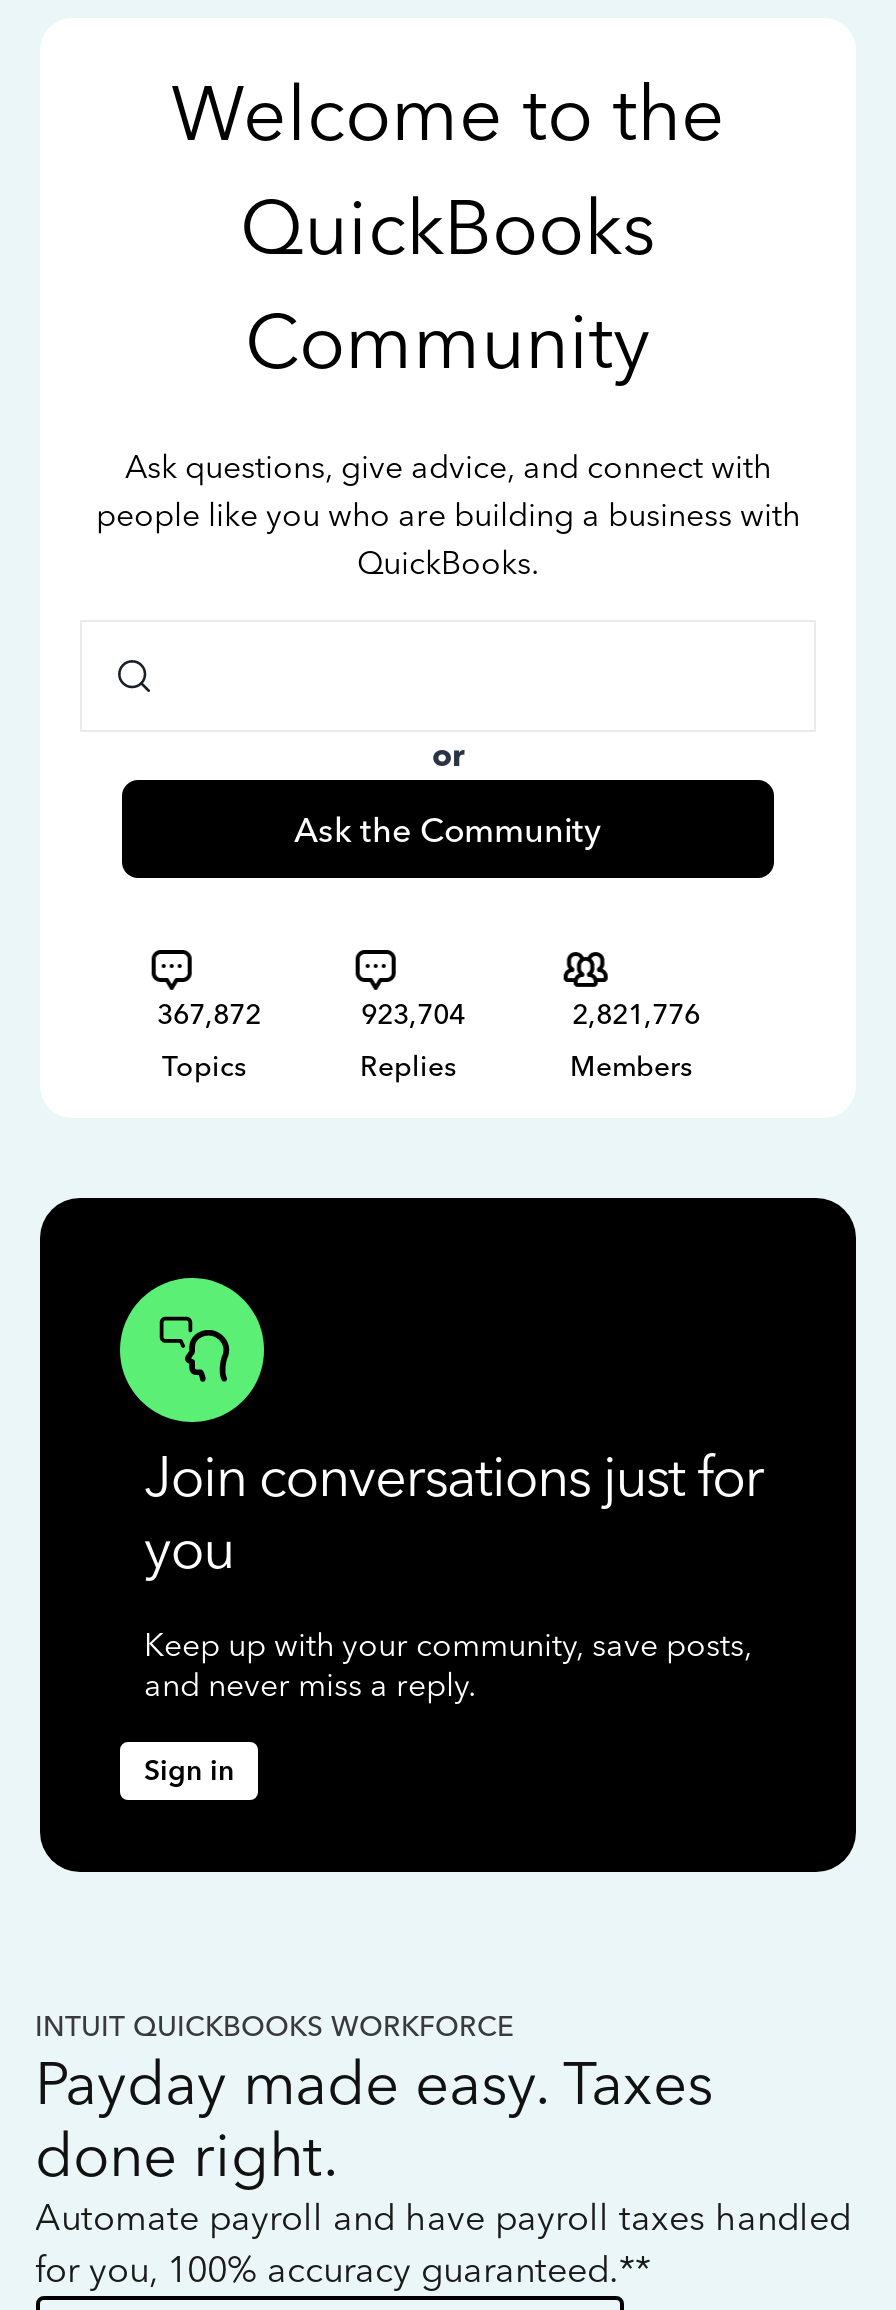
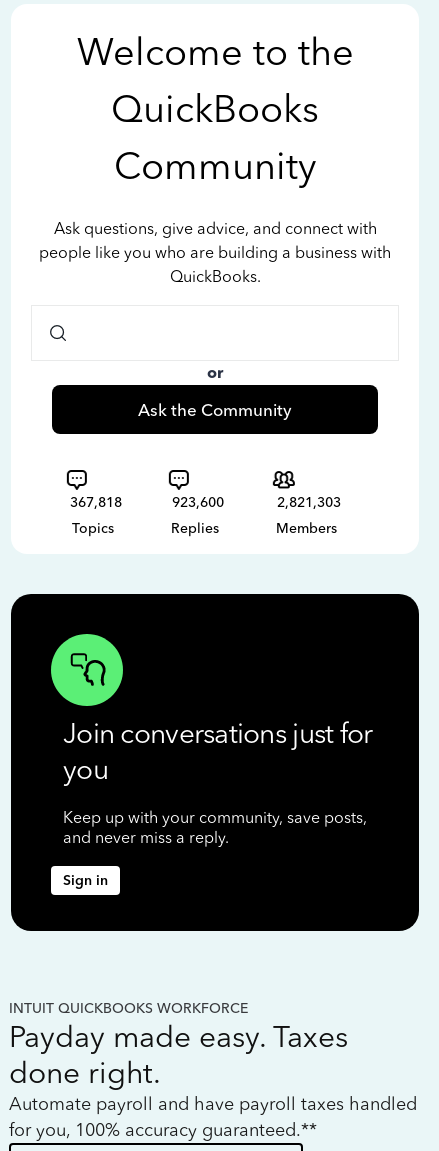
- 367,872
+ 367,818

- 923,704
+ 923,600

- 2,821,776
+ 2,821,303
